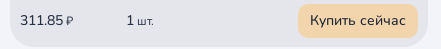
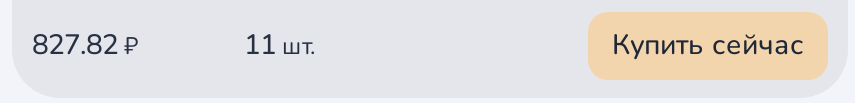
- 311.85 ₽
- 1 шт.
+ 827.82 ₽
+ 11 шт.
